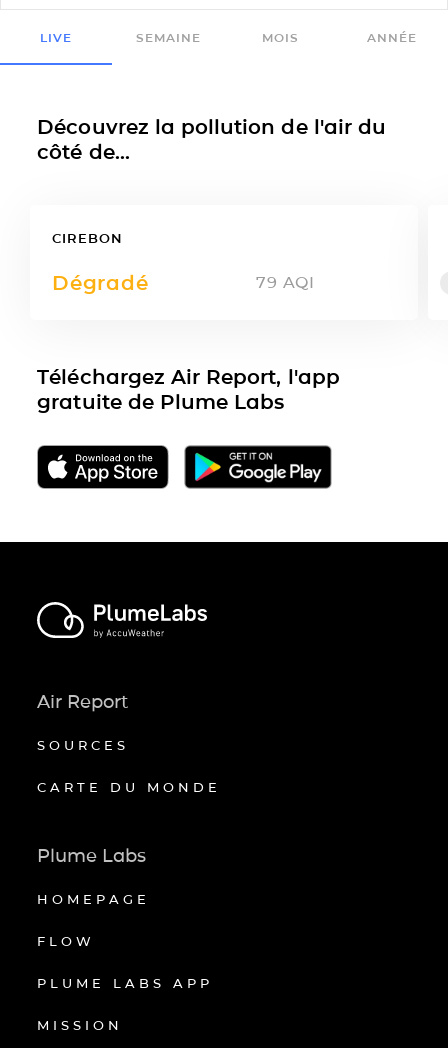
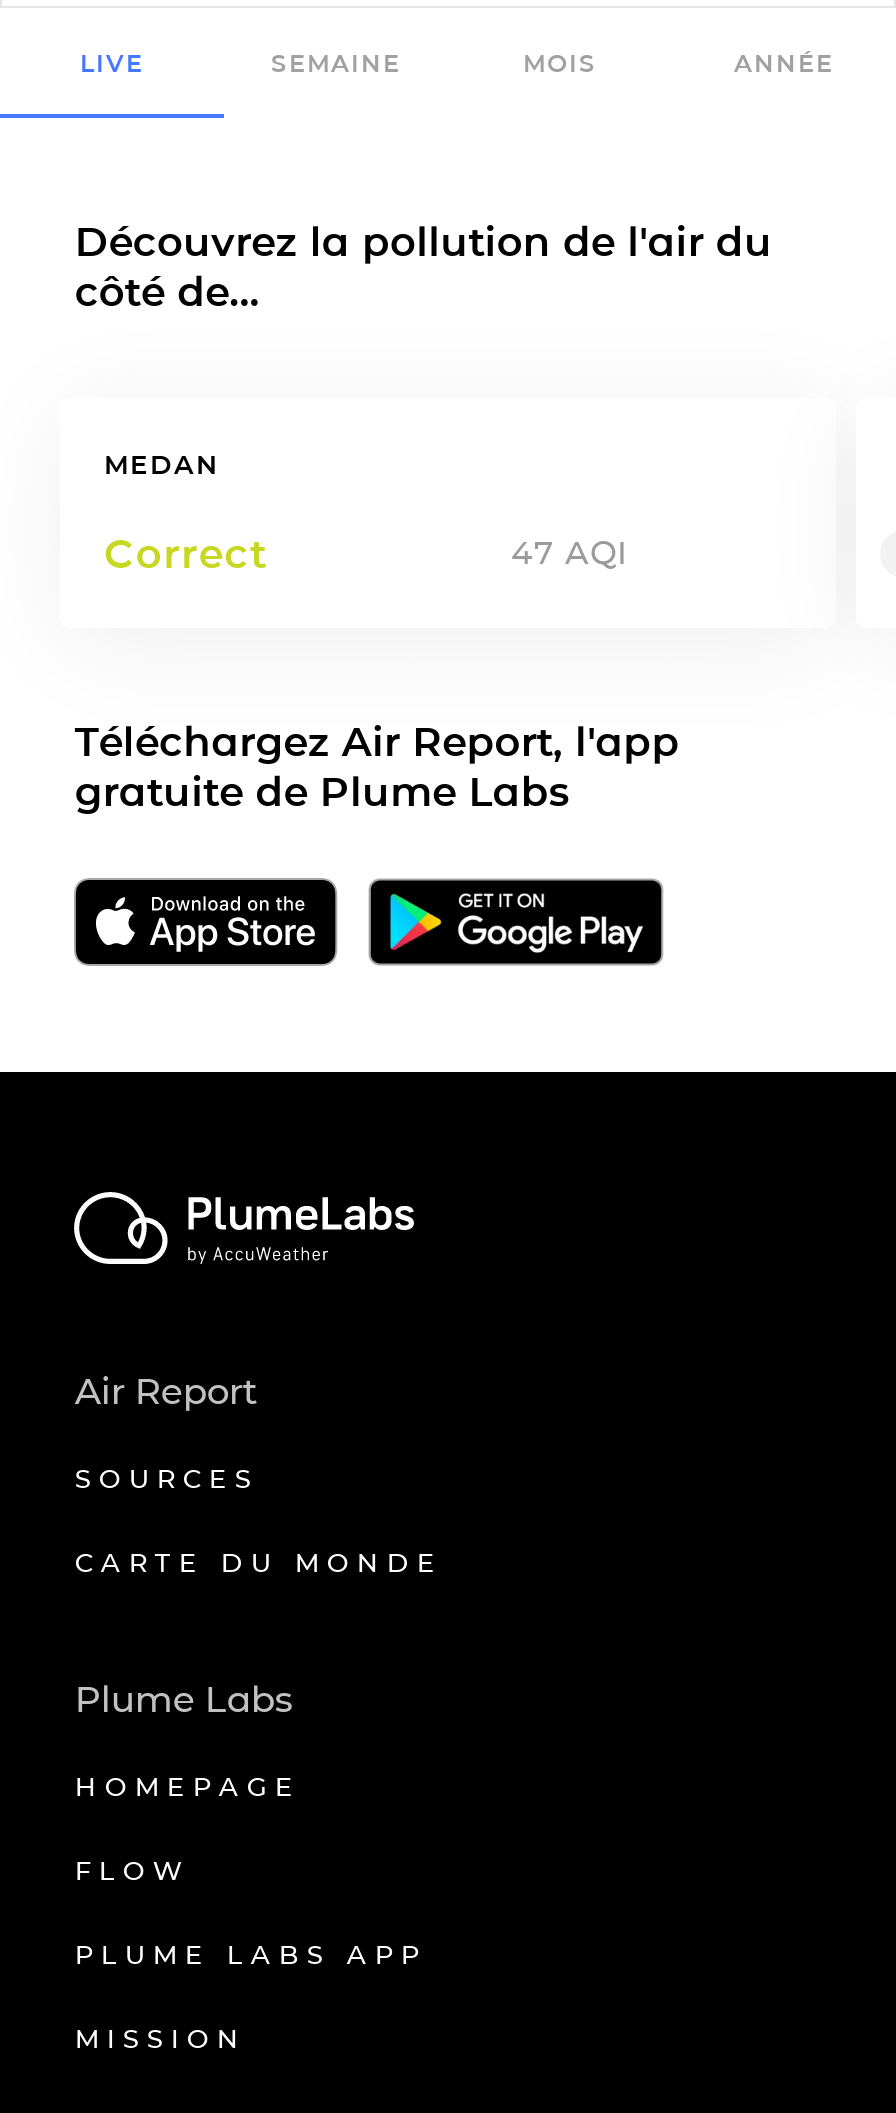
- CIREBON
+ MEDAN

- Dégradé
- 79 AQI
+ Correct
+ 47 AQI
